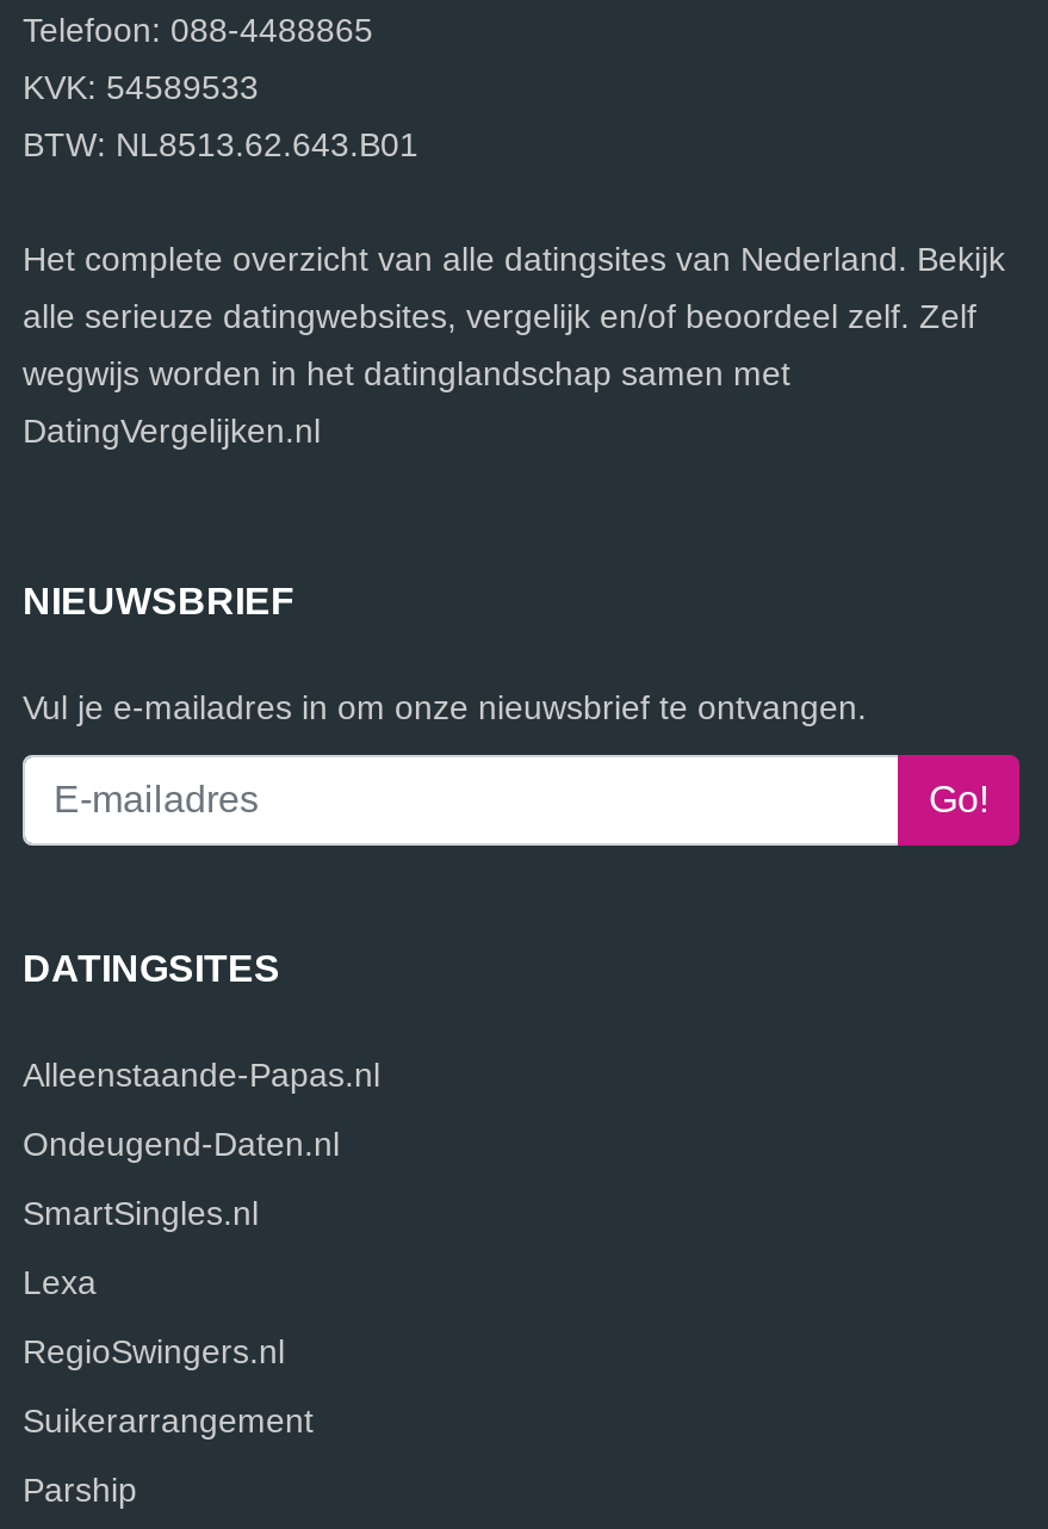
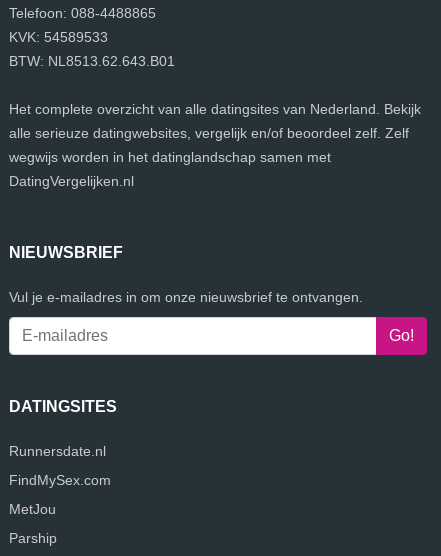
- Alleenstaande-Papas.nl
- Ondeugend-Daten.nl
- SmartSingles.nl
- Lexa
- RegioSwingers.nl
- Suikerarrangement
+ Runnersdate.nl
+ FindMySex.com
+ MetJou
